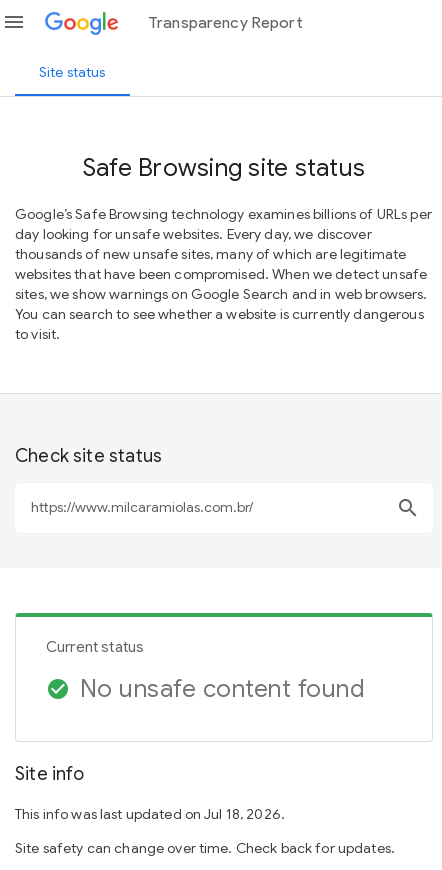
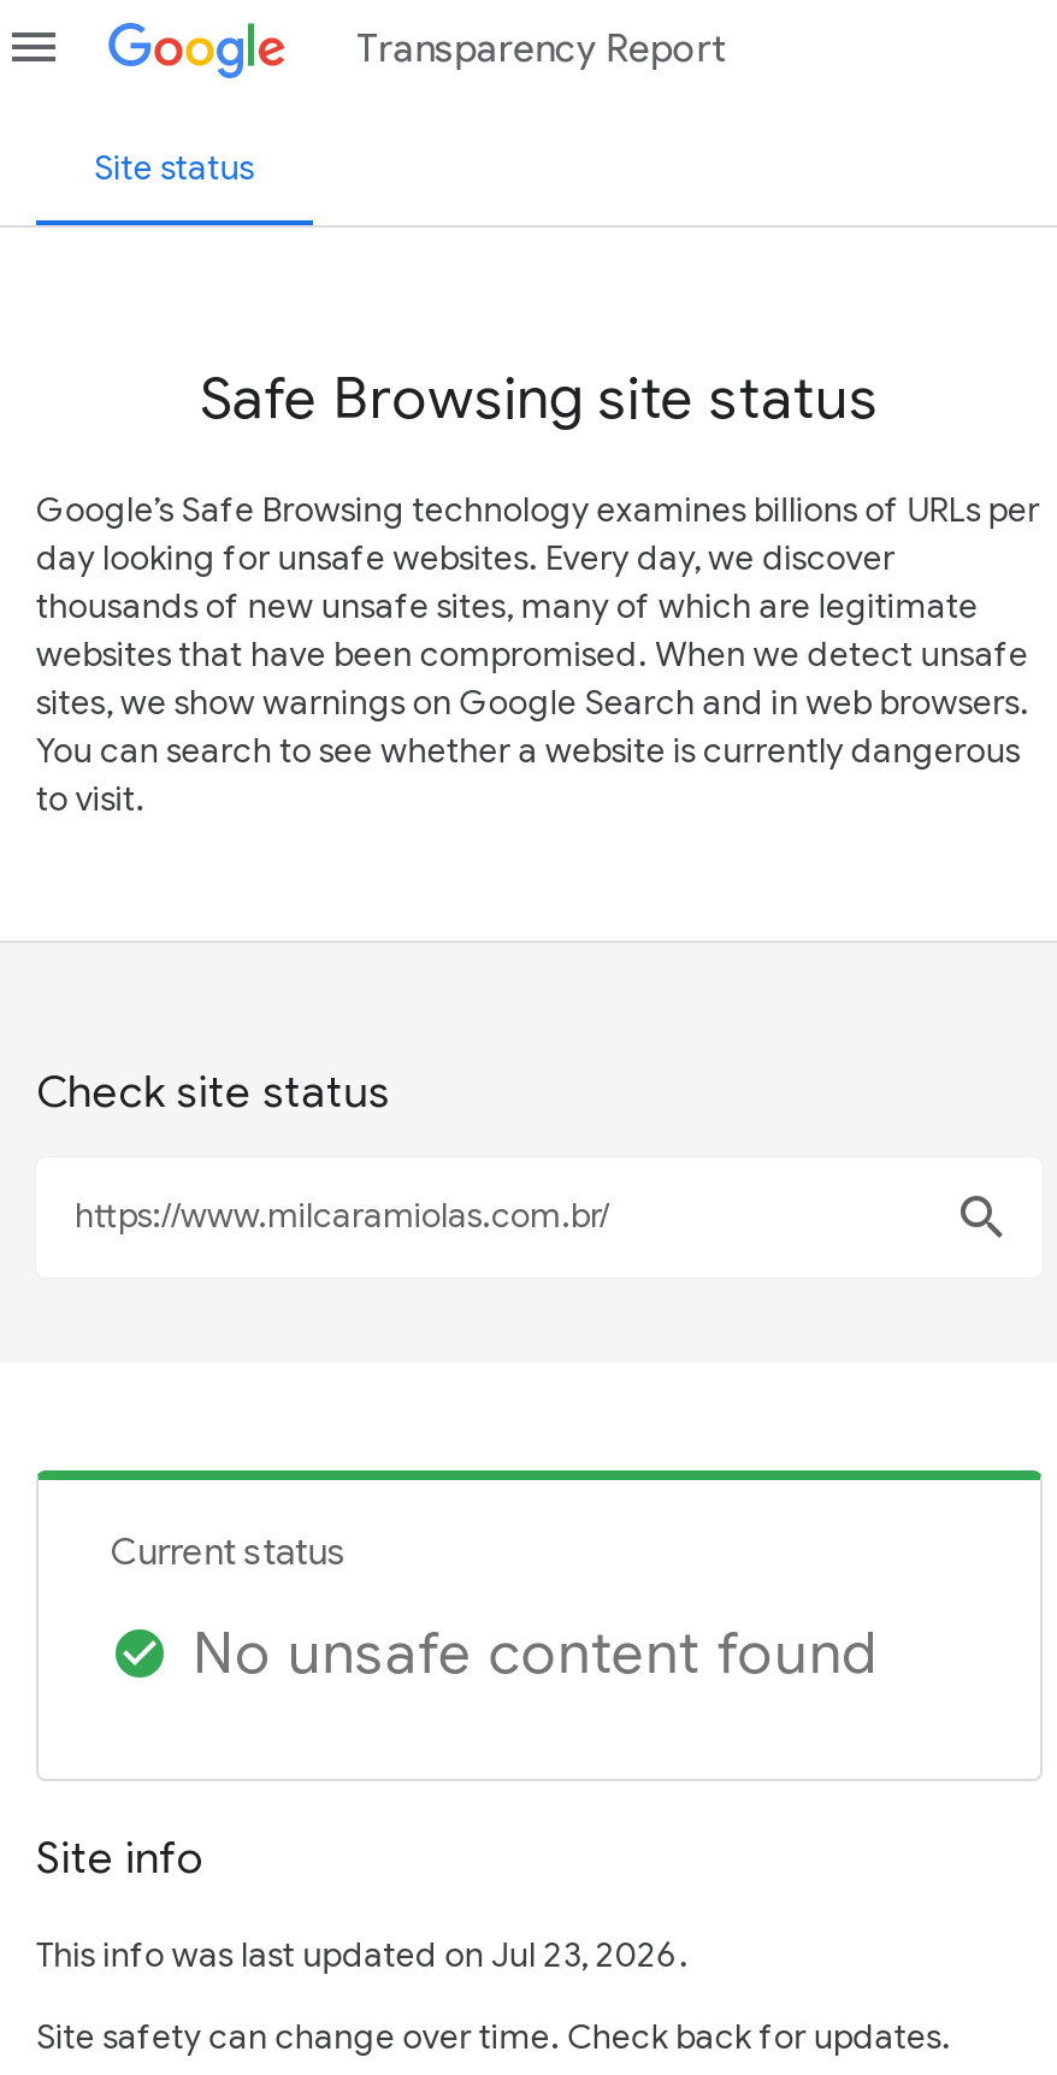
- This info was last updated on Jul 18, 2026.
+ This info was last updated on Jul 23, 2026.
